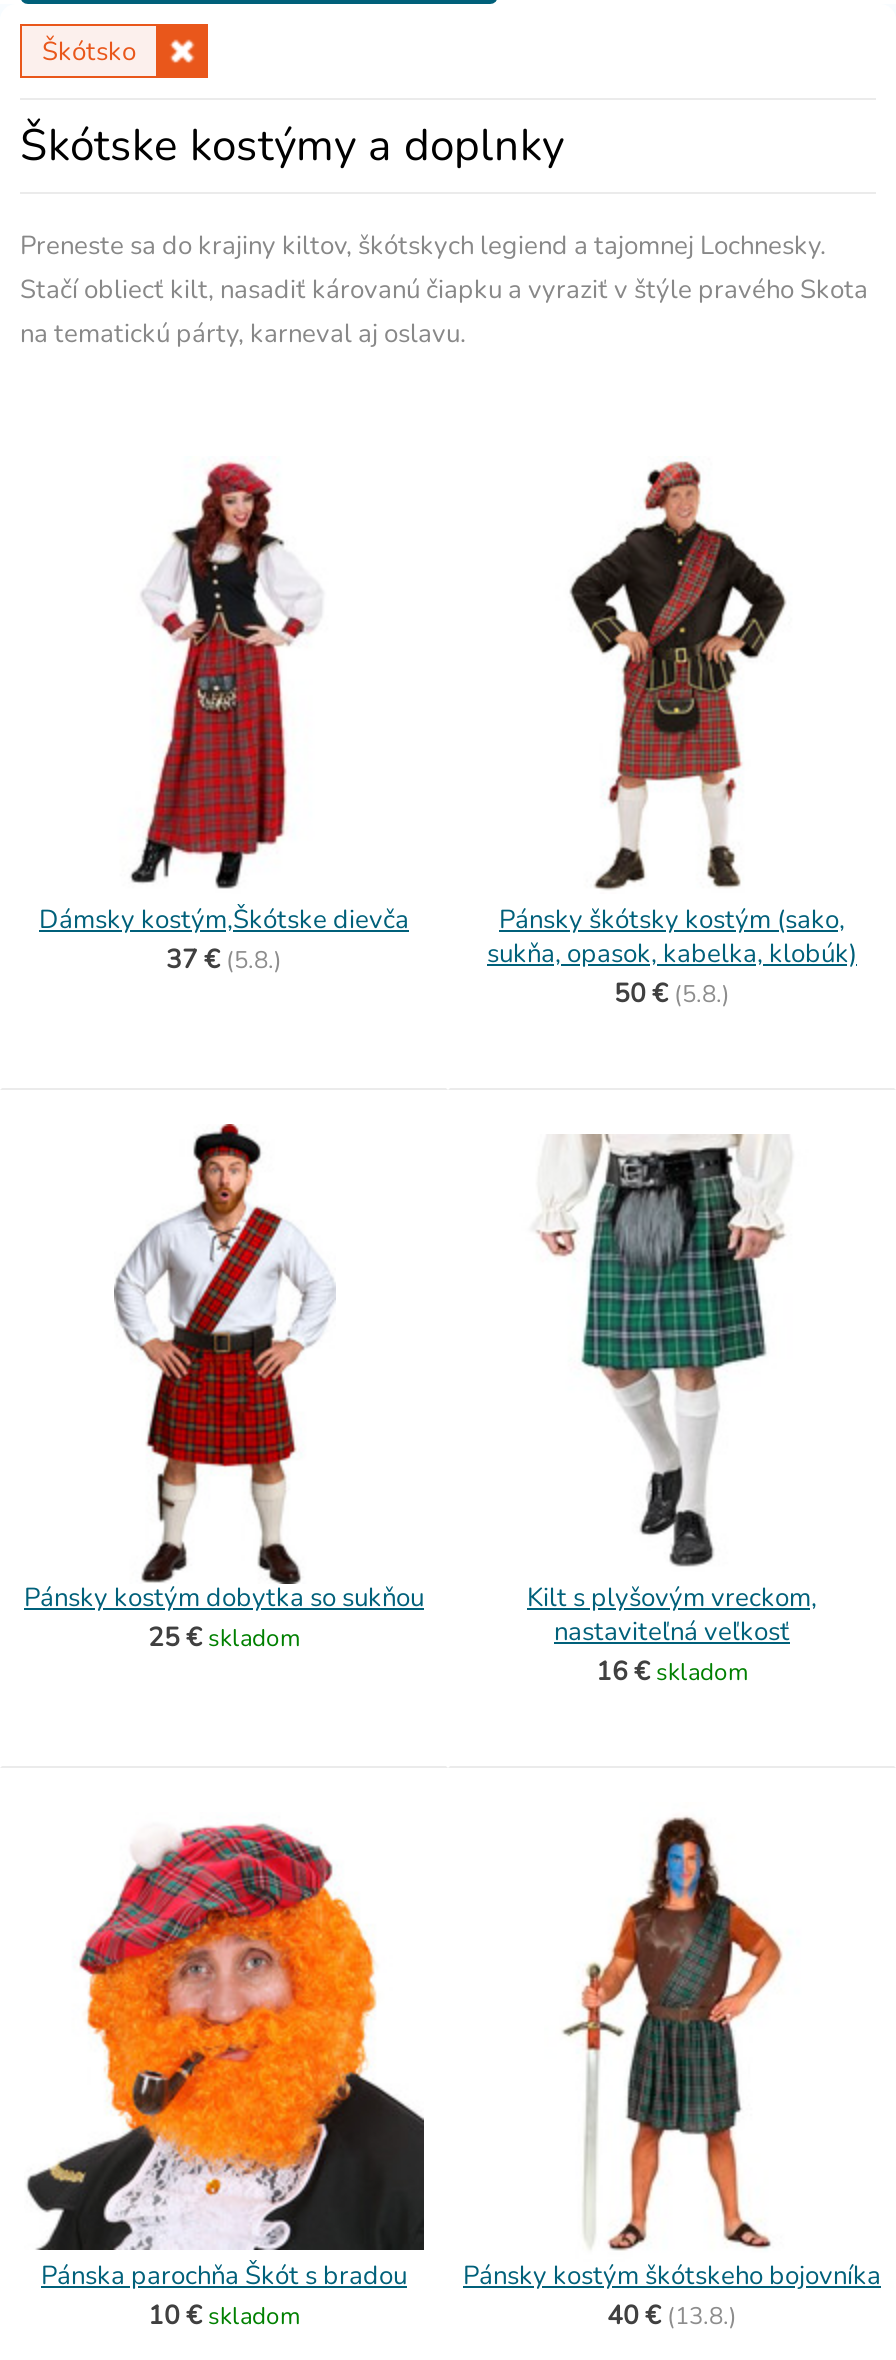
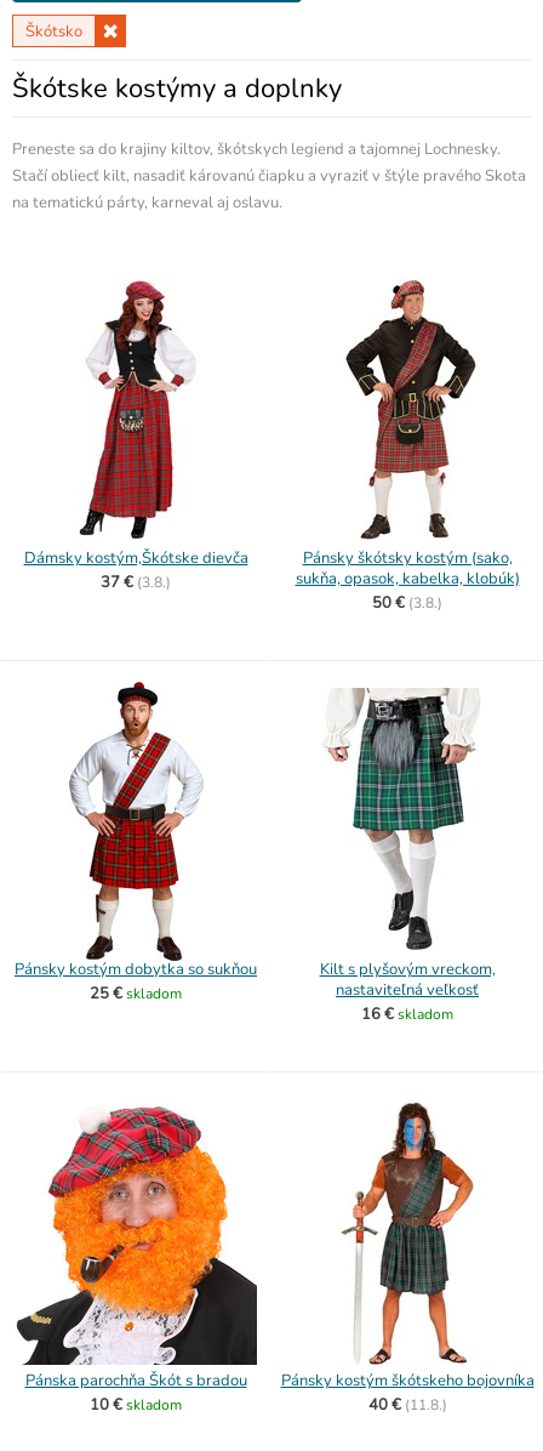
- 37 € (5.8.)
+ 37 € (3.8.)

- 50 € (5.8.)
+ 50 € (3.8.)

- 40 € (13.8.)
+ 40 € (11.8.)
